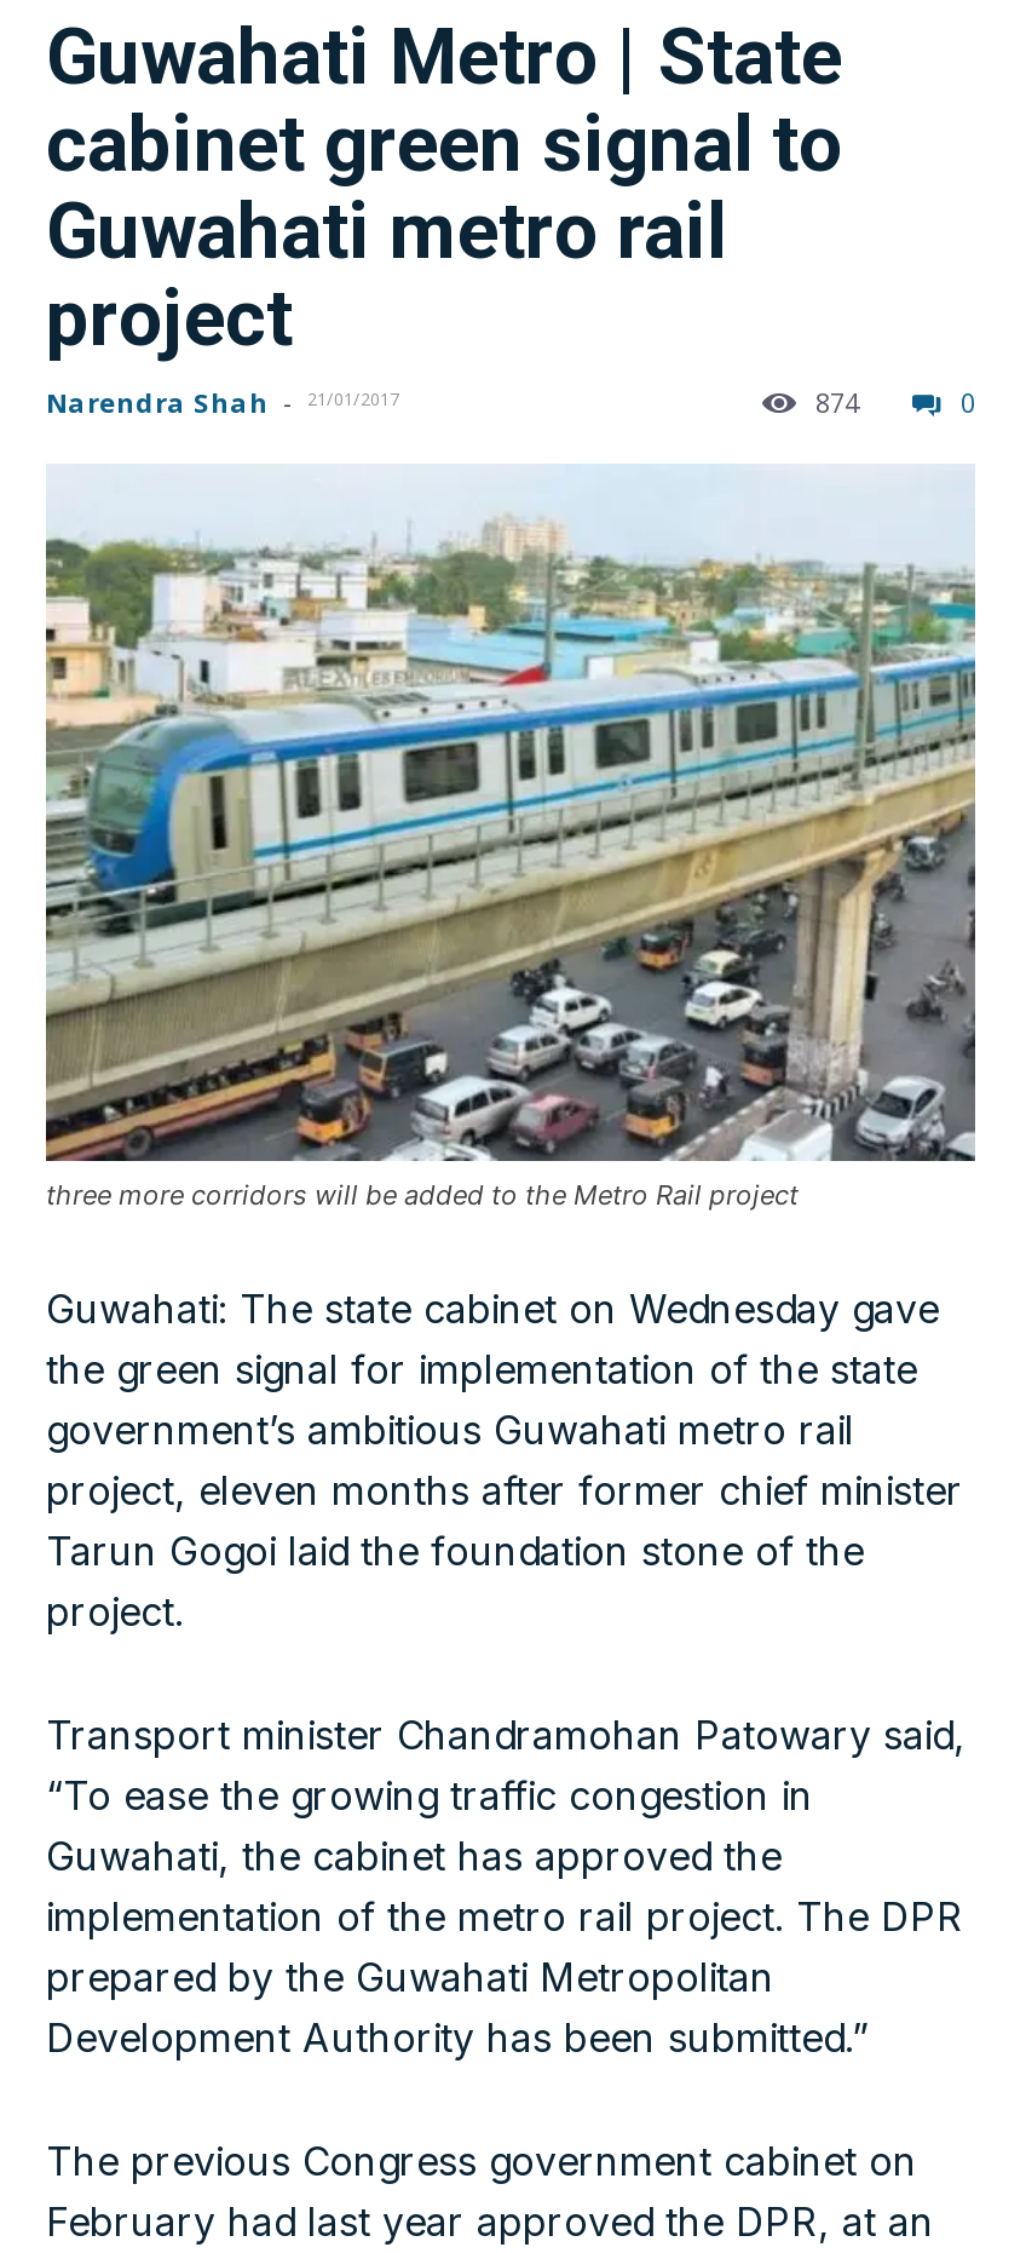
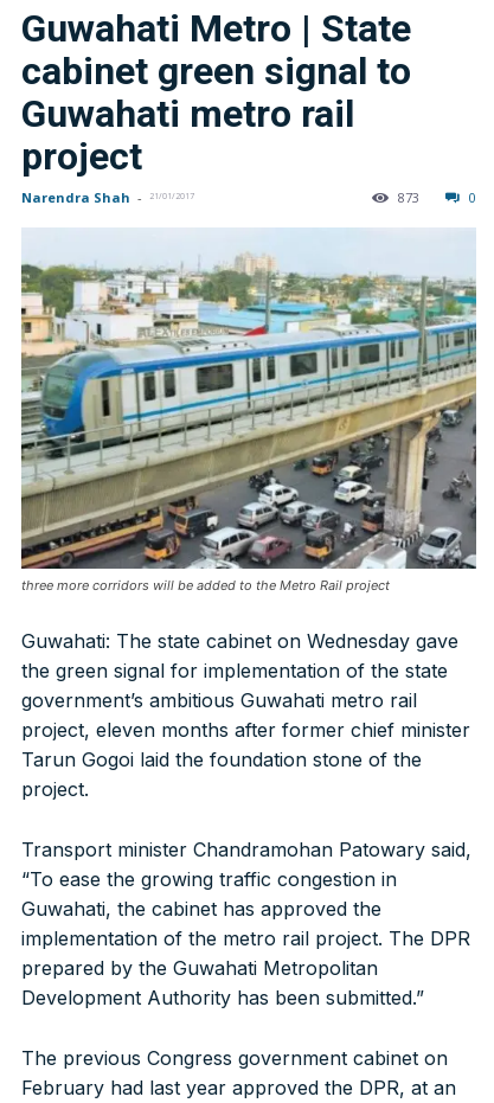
- 874
+ 873
